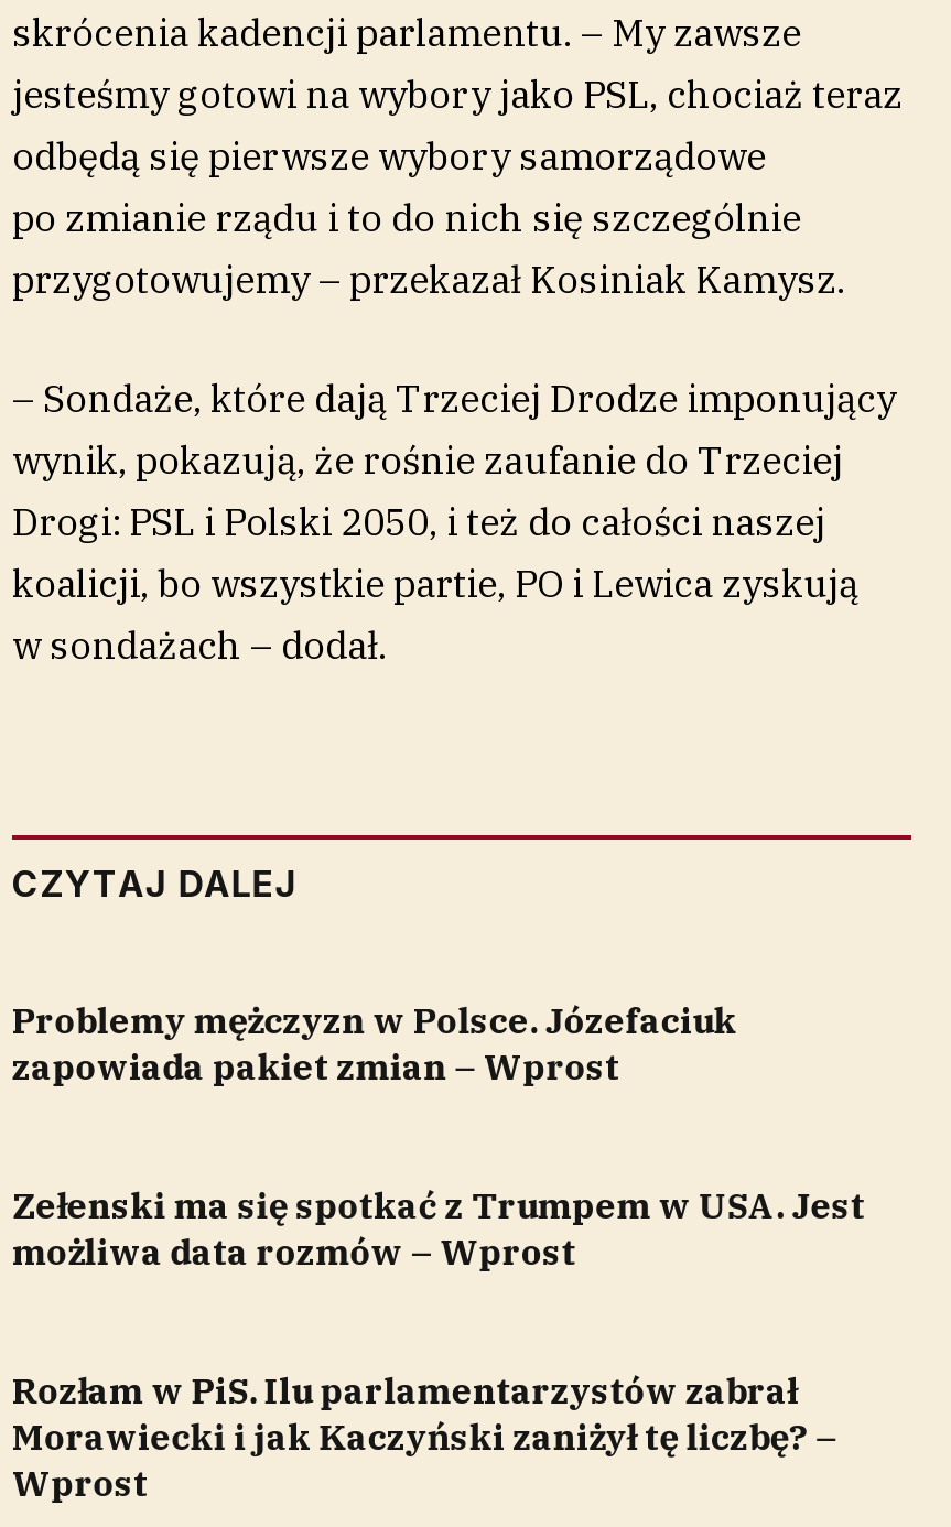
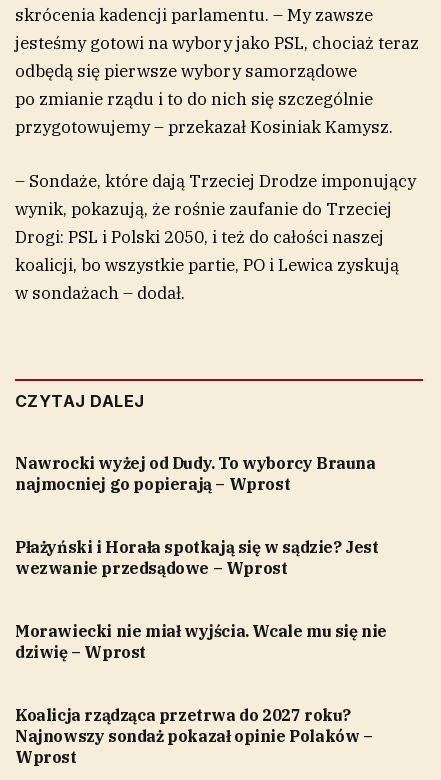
- Problemy mężczyzn w Polsce. Józefaciuk
- zapowiada pakiet zmian – Wprost
- Zełenski ma się spotkać z Trumpem w USA. Jest
- możliwa data rozmów – Wprost
- Rozłam w PiS. Ilu parlamentarzystów zabrał
- Morawiecki i jak Kaczyński zaniżył tę liczbę? –
+ Nawrocki wyżej od Dudy. To wyborcy Brauna
+ najmocniej go popierają – Wprost
+ Płażyński i Horała spotkają się w sądzie? Jest
+ wezwanie przedsądowe – Wprost
+ Morawiecki nie miał wyjścia. Wcale mu się nie
+ dziwię – Wprost
+ Koalicja rządząca przetrwa do 2027 roku?
+ Najnowszy sondaż pokazał opinie Polaków –
